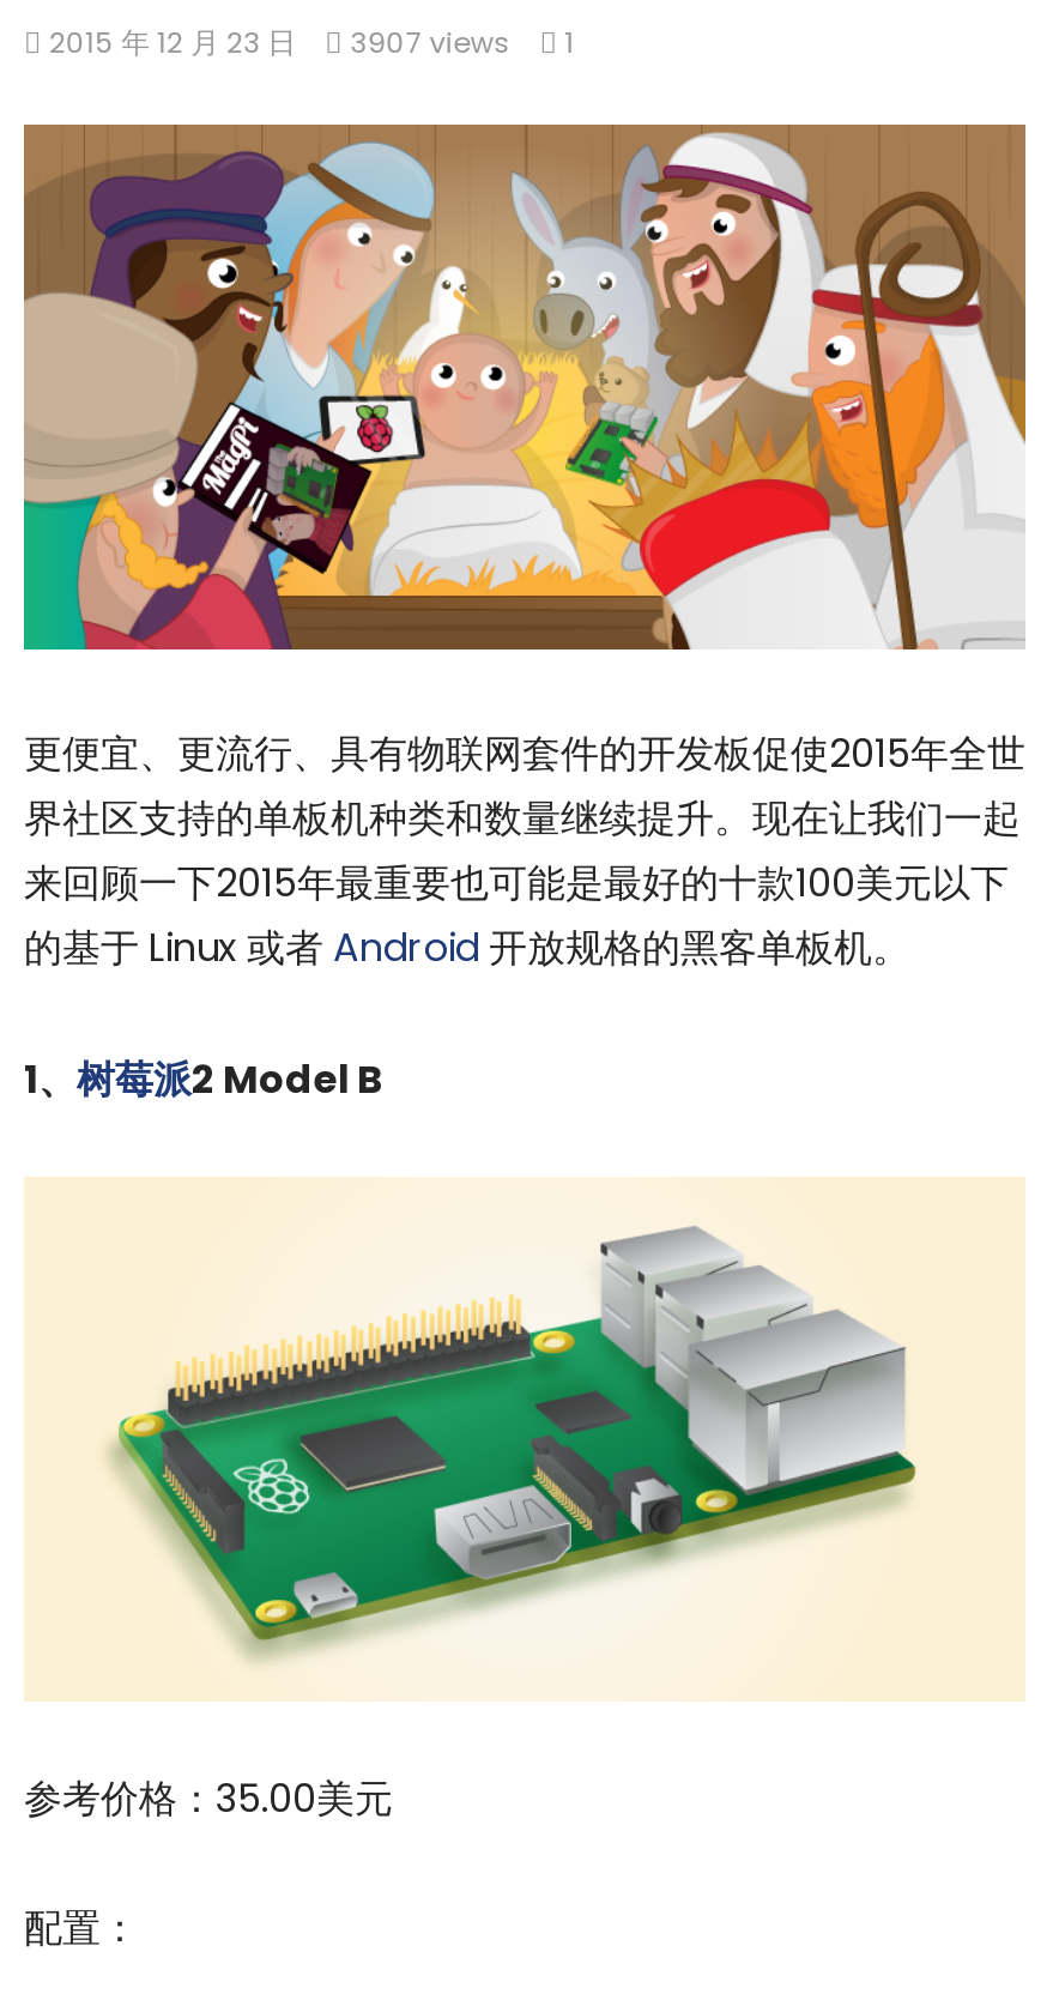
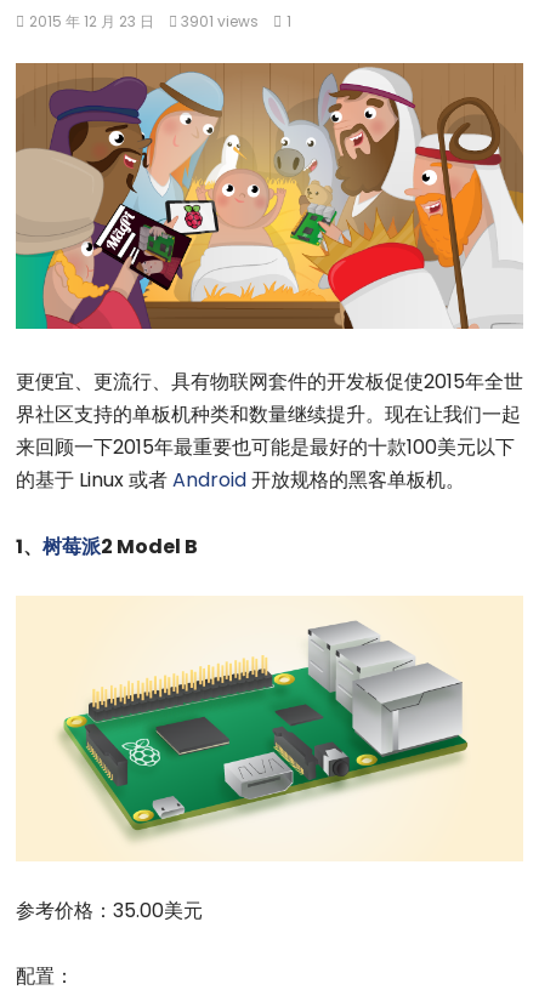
- 2015 年 12 月 23 日 3907 views 1
+ 2015 年 12 月 23 日 3901 views 1
